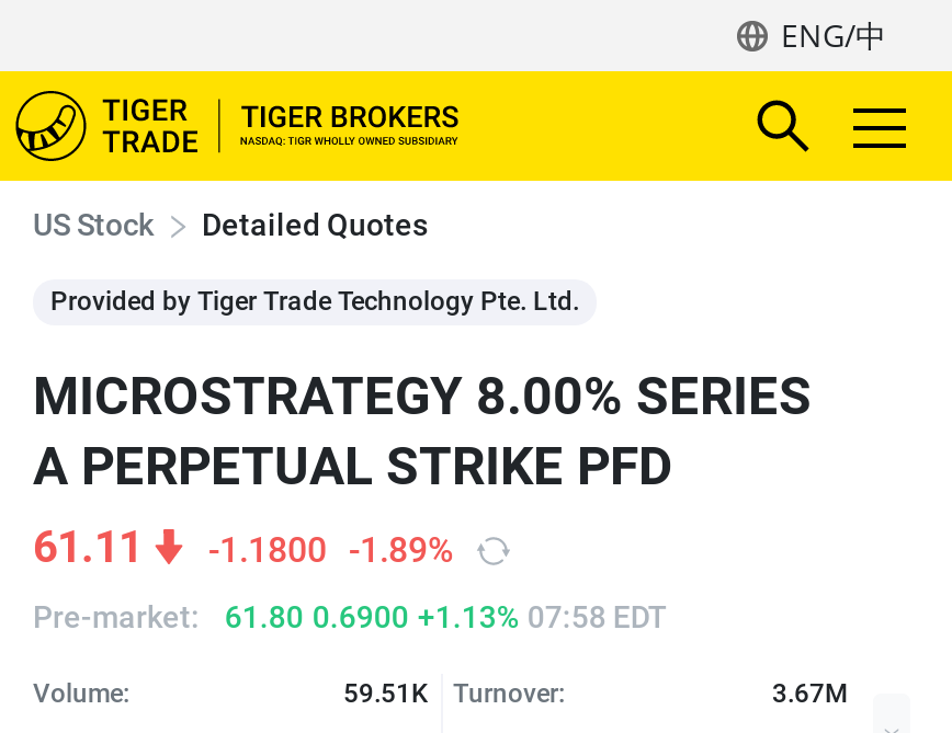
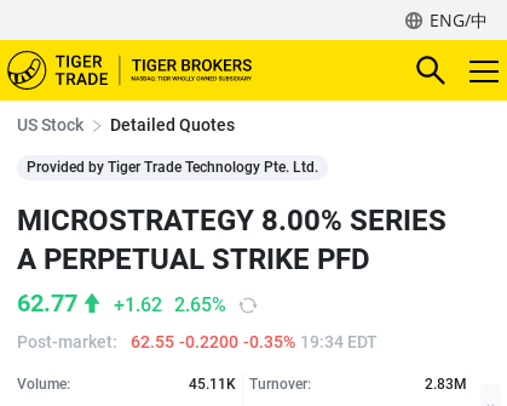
- 61.11
+ 62.77

- -1.1800 -1.89%
+ +1.62 2.65%

- Pre-market: 61.80 0.6900 +1.13% 07:58 EDT
+ Post-market: 62.55 -0.2200 -0.35% 19:34 EDT

- 59.51K Turnover:
+ 45.11K Turnover:

- 3.67M
+ 2.83M
